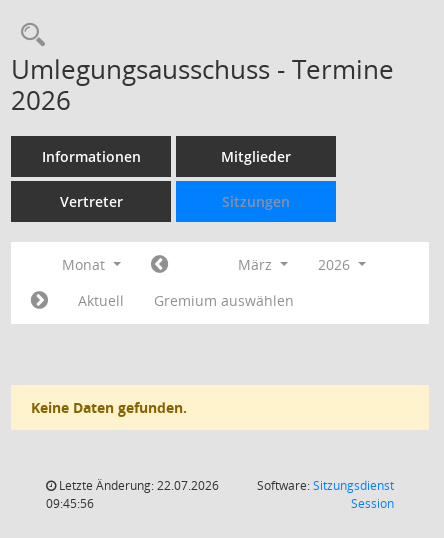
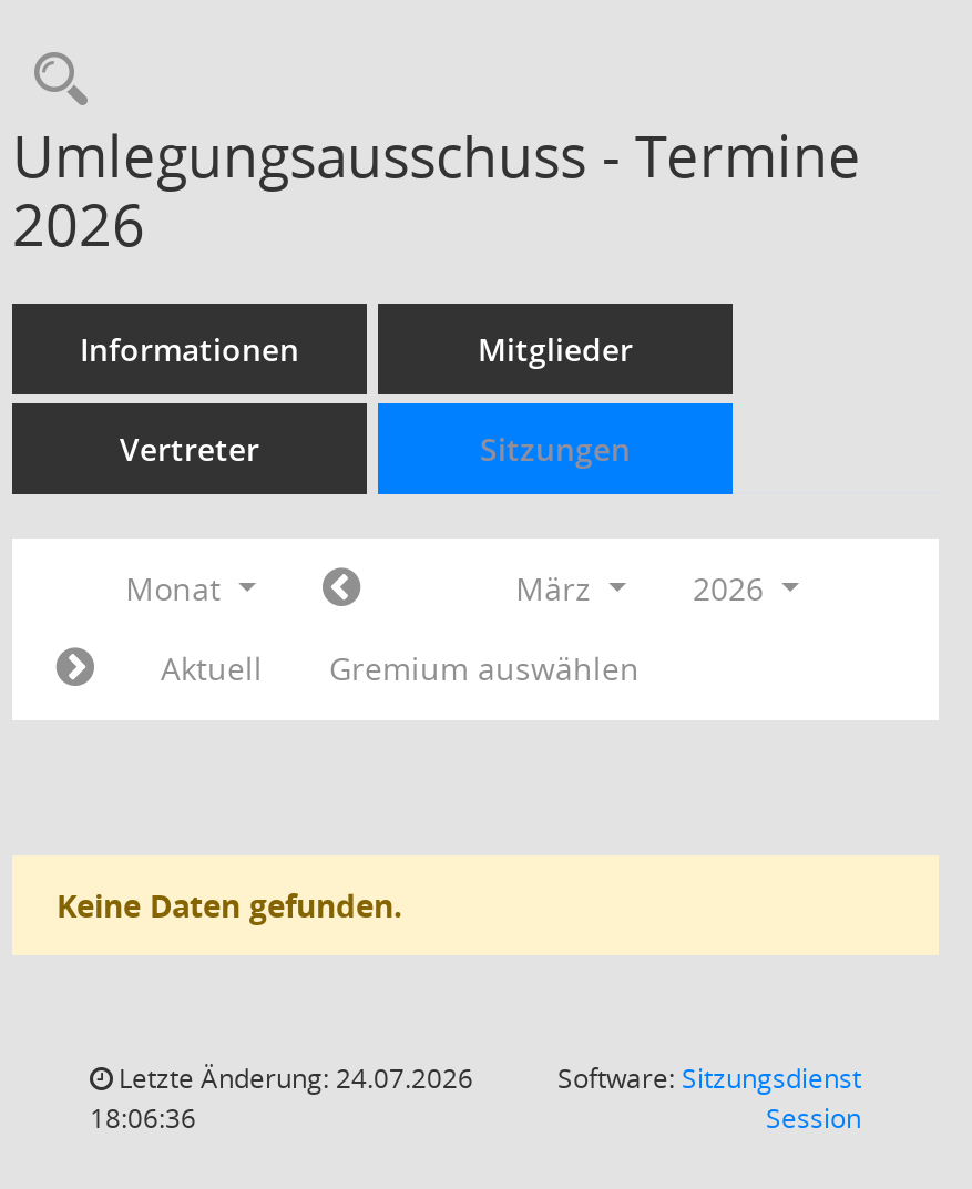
- Letzte Änderung: 22.07.2026
+ Letzte Änderung: 24.07.2026

- 09:45:56
+ 18:06:36
